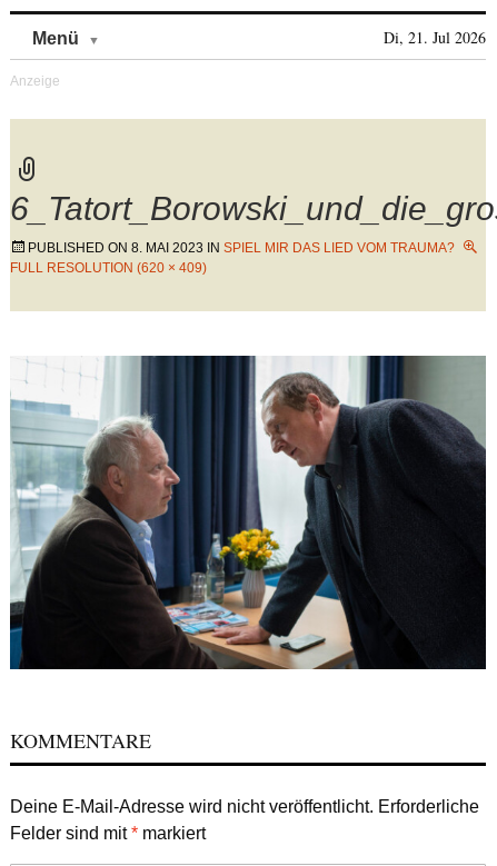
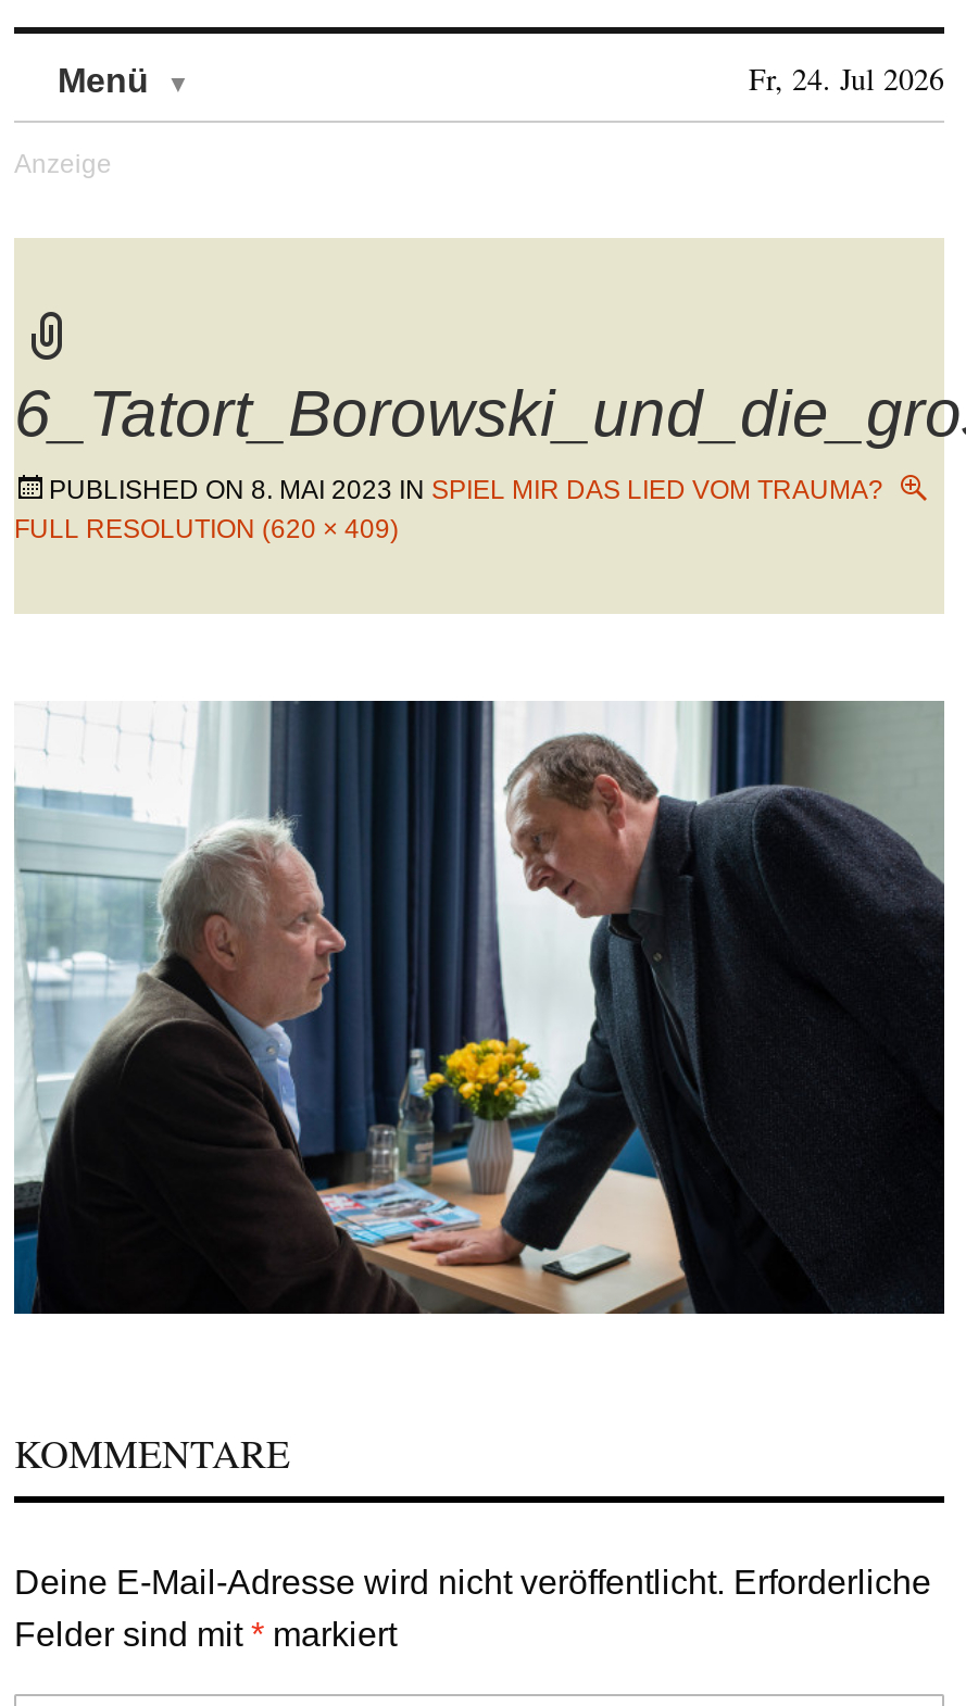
- Di, 21. Jul 2026
+ Fr, 24. Jul 2026
